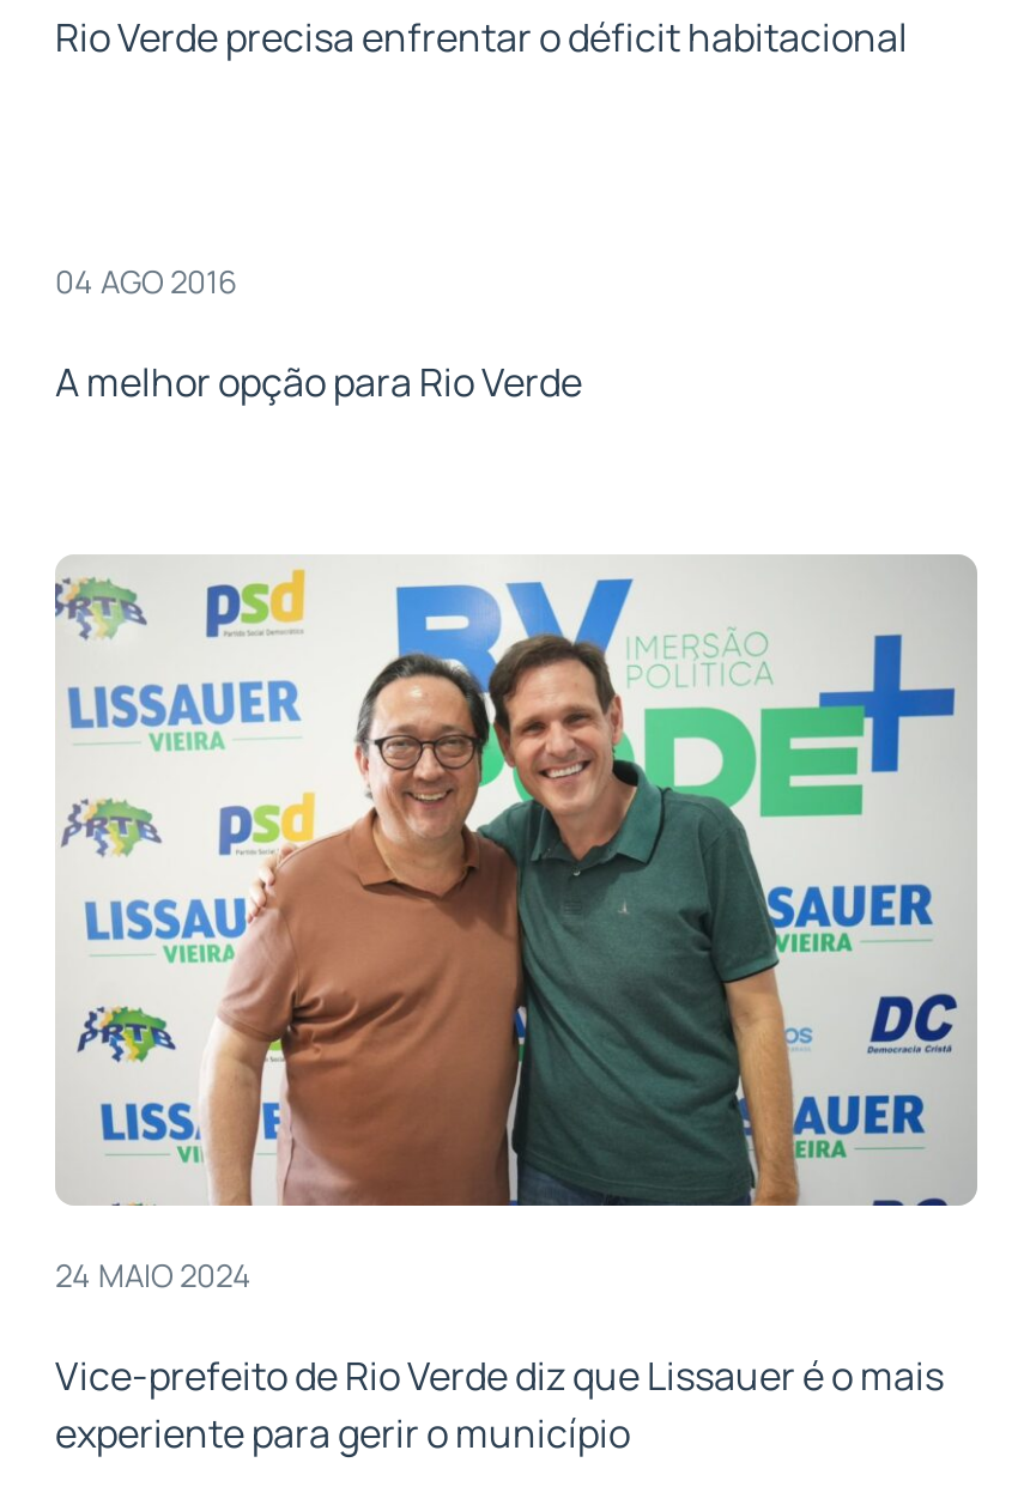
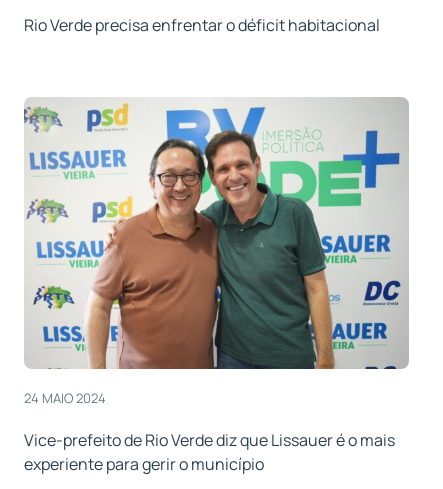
- 04 AGO 2016
- A melhor opção para Rio Verde
